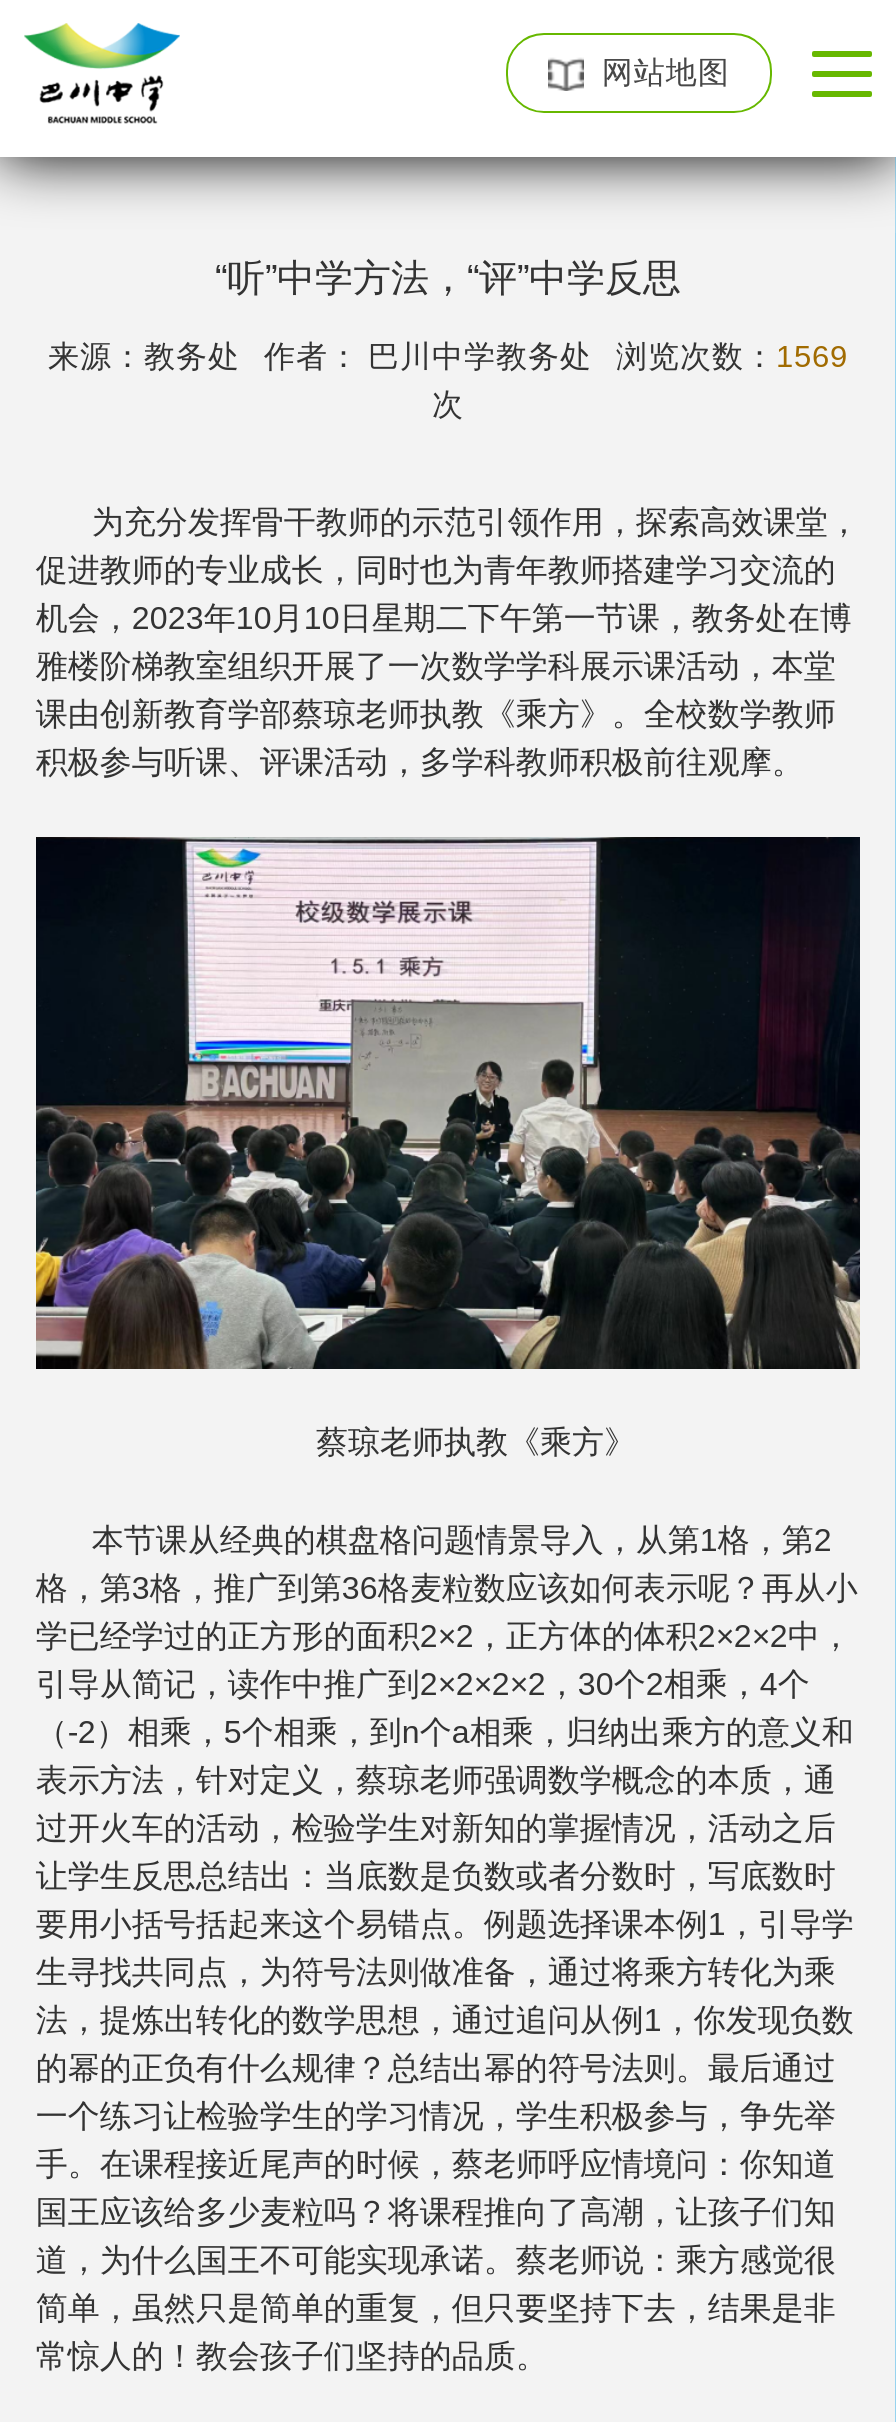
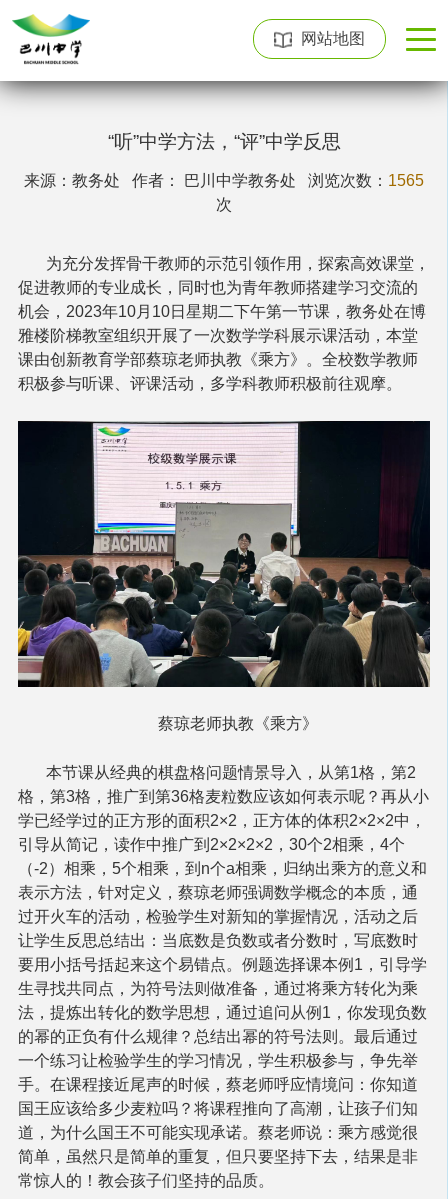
- 来源：教务处 作者： 巴川中学教务处浏览次数：1569
+ 来源：教务处 作者： 巴川中学教务处浏览次数：1565
